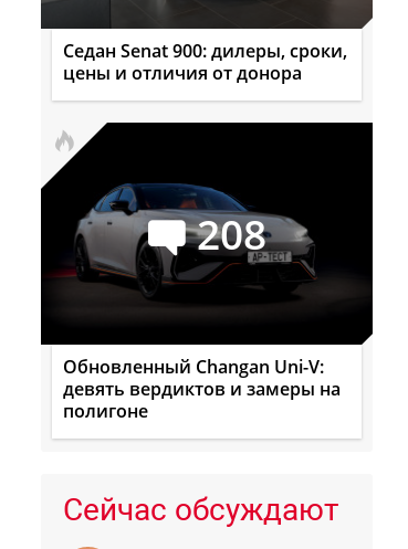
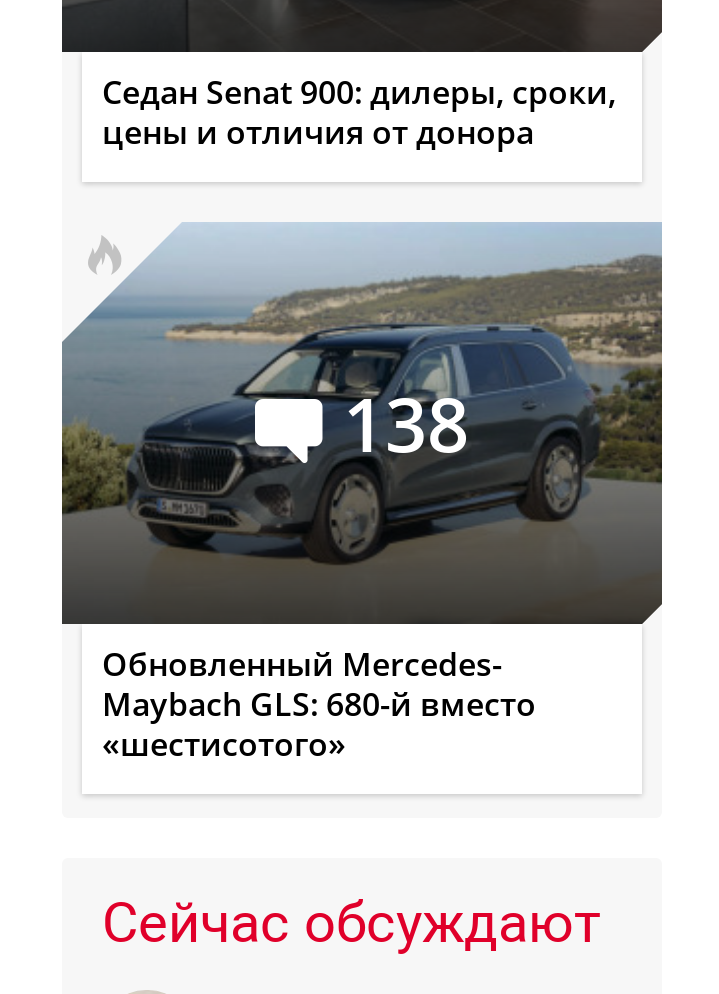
- [image]
- 208
+ [image]
+ 138

- Обновленный Changan Uni-V:
- девять вердиктов и замеры на
- полигоне
+ Обновленный Mercedes-
+ Maybach GLS: 680-й вместо
+ «шестисотого»
